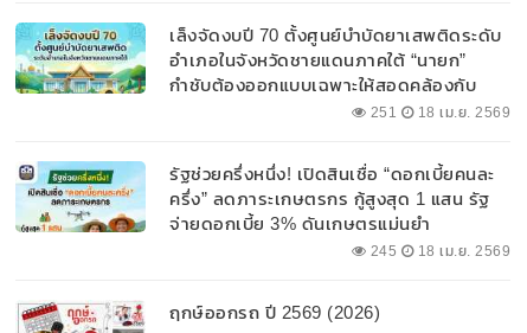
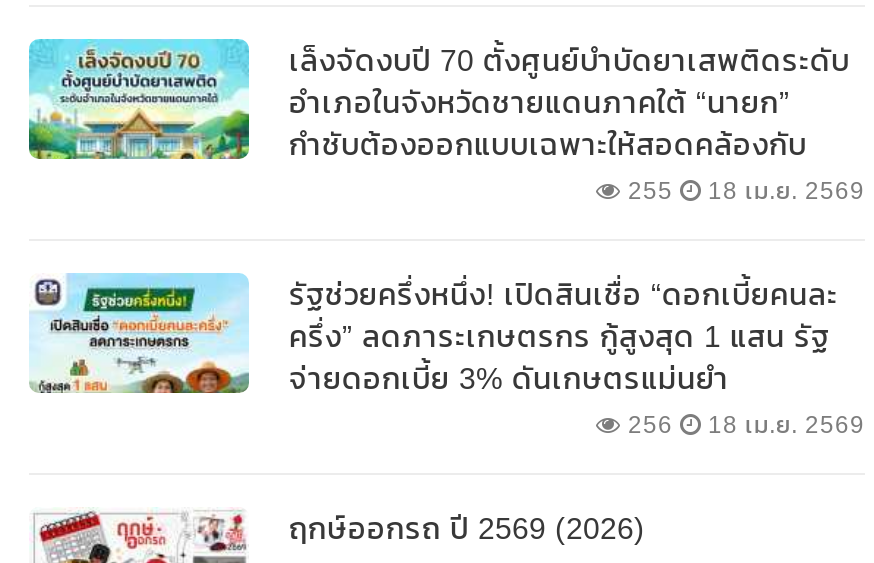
- 251 18 เม.ย. 2569
+ 255 18 เม.ย. 2569

- 245 18 เม.ย. 2569
+ 256 18 เม.ย. 2569
